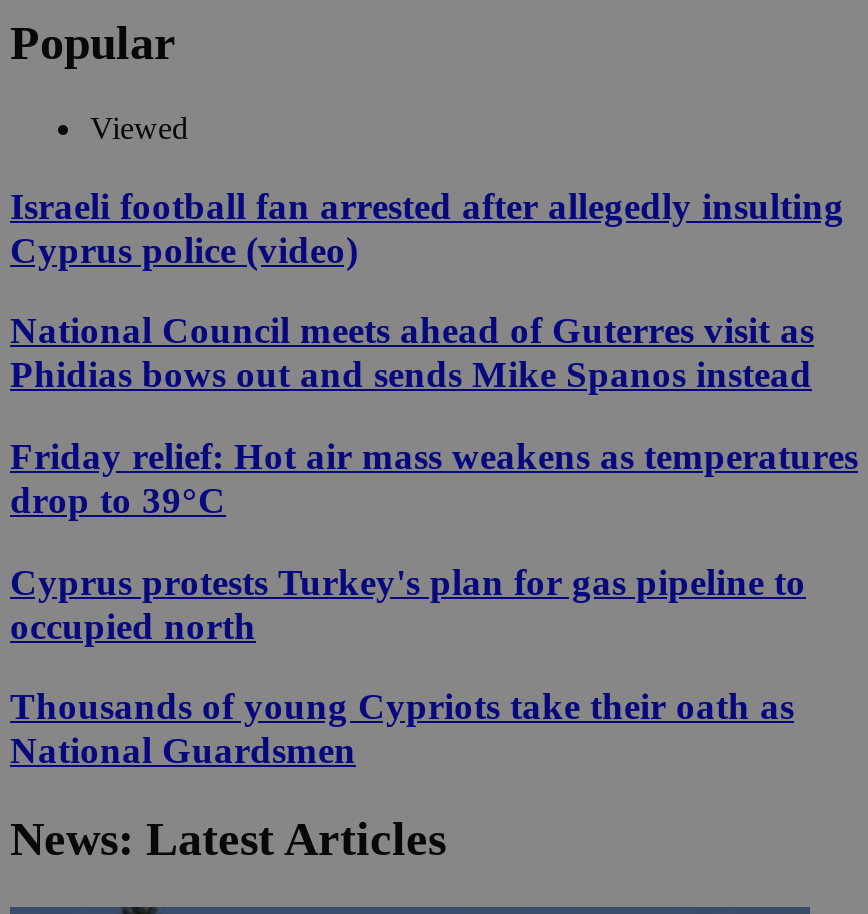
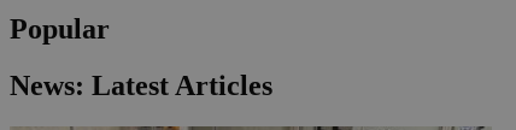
- Viewed
- Israeli football fan arrested after allegedly insulting
- Cyprus police (video)
- National Council meets ahead of Guterres visit as
- Phidias bows out and sends Mike Spanos instead
- Friday relief: Hot air mass weakens as temperatures
- drop to 39°C
- Cyprus protests Turkey's plan for gas pipeline to
- occupied north
- Thousands of young Cypriots take their oath as
- National Guardsmen
